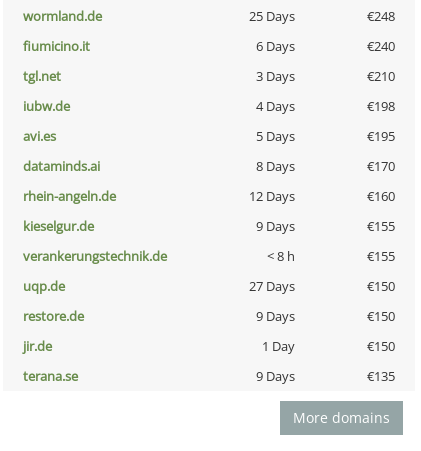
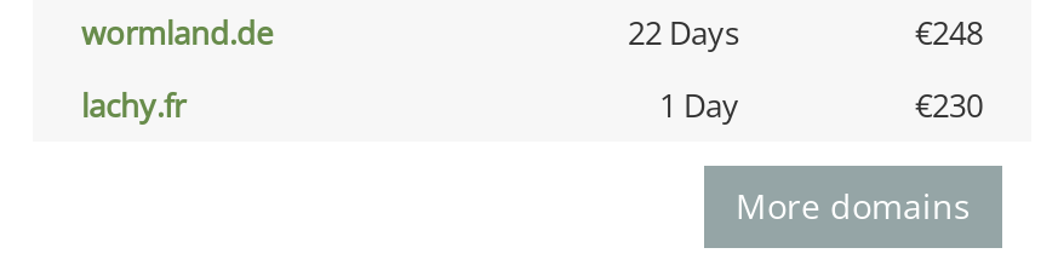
- 25 Days
+ 22 Days

- fiumicino.it
- 6 Days
- €240
- tgl.net
- 3 Days
- €210
- iubw.de
- 4 Days
- €198
- avi.es
- 5 Days
- €195
- dataminds.ai
- 8 Days
- €170
- rhein-angeln.de
- 12 Days
- €160
- kieselgur.de
- 9 Days
- €155
- verankerungstechnik.de
- < 8 h
- €155
- uqp.de
- 27 Days
- €150
- restore.de
- 9 Days
- €150
- jir.de
+ lachy.fr

- €150
- terana.se
- 9 Days
- €135
+ €230
